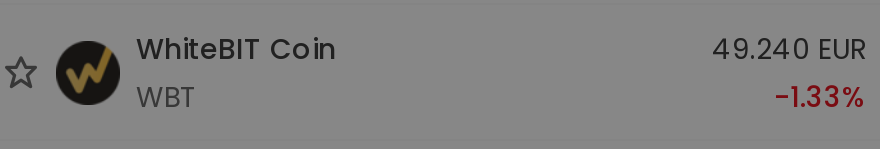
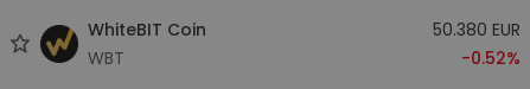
- 49.240 EUR
- -1.33%
+ 50.380 EUR
+ -0.52%
